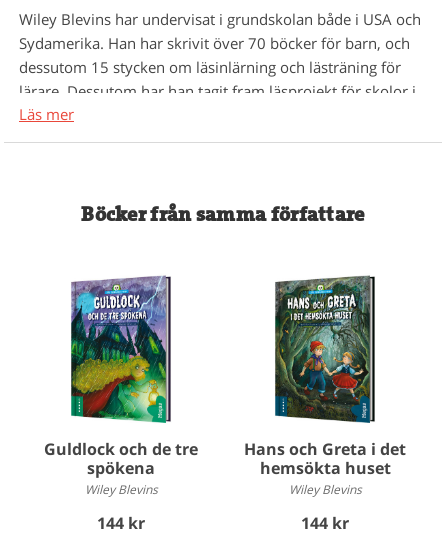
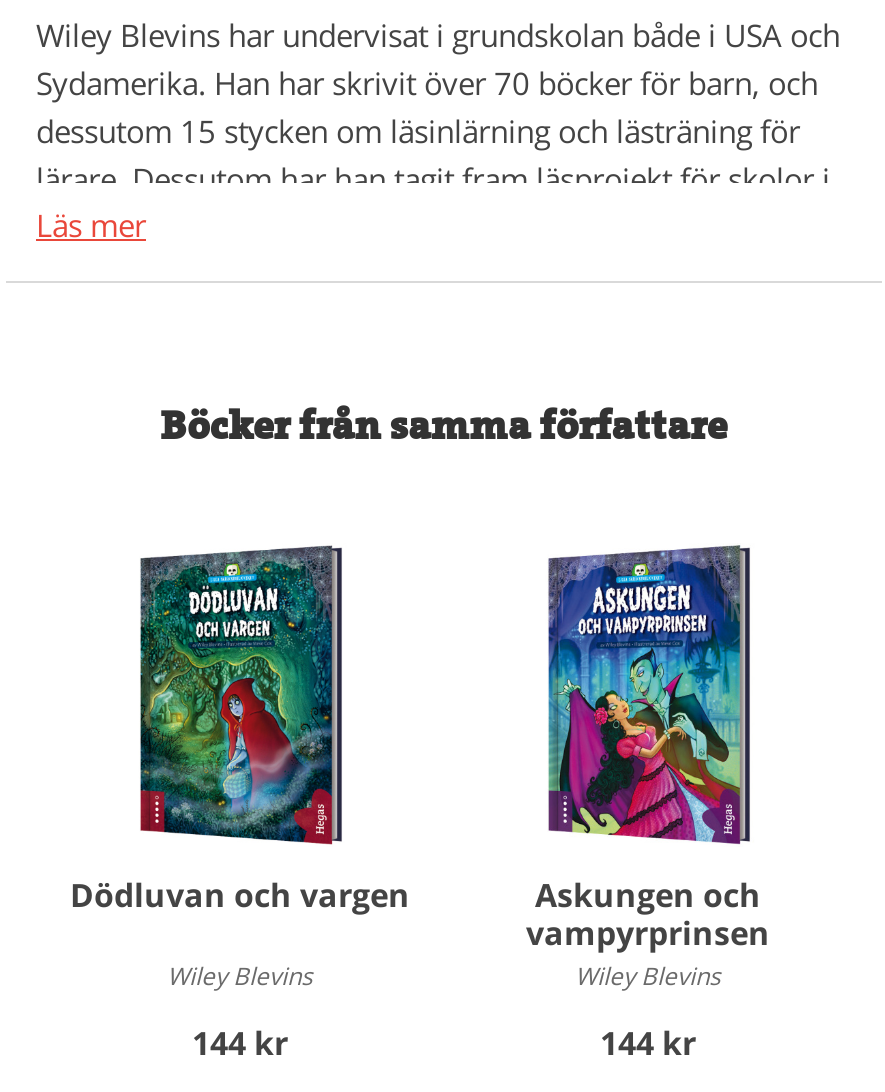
- [image]
- Guldlock och de tre
- spökena
+ [image]
+ Dödluvan och vargen

- [image]
- Hans och Greta i det
- hemsökta huset
+ [image]
+ Askungen och
+ vampyrprinsen
